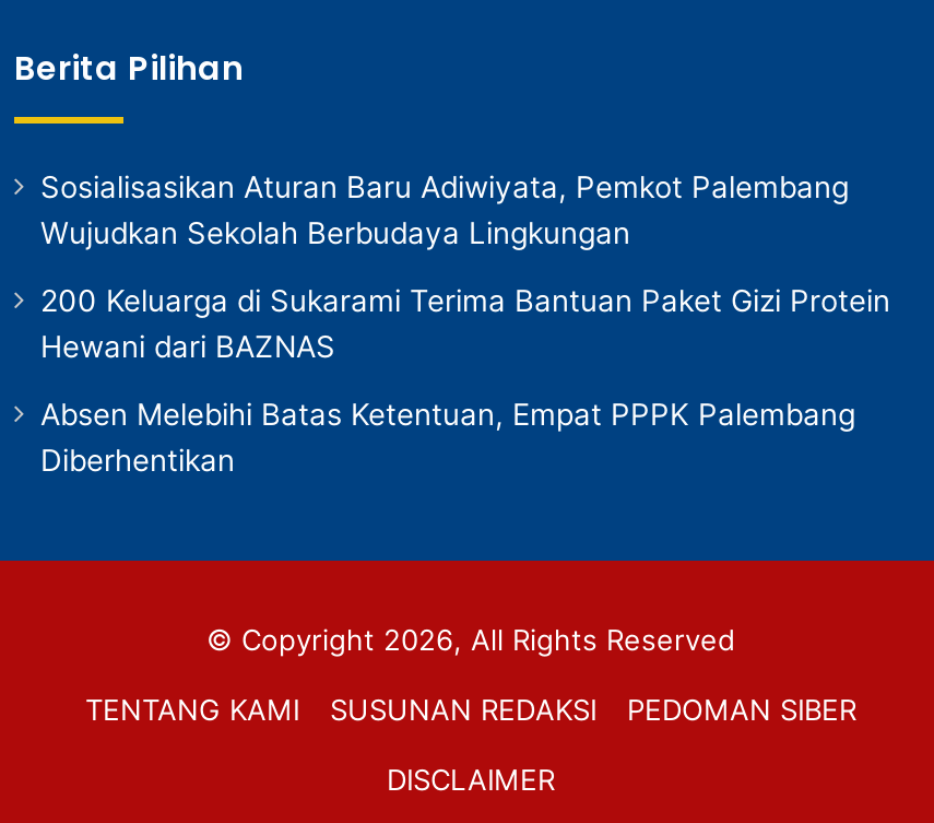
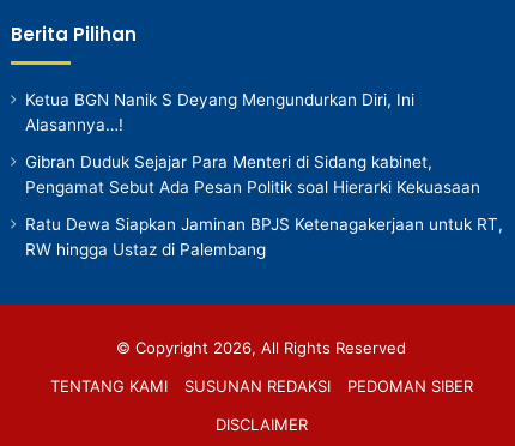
- Sosialisasikan Aturan Baru Adiwiyata, Pemkot Palembang
- Wujudkan Sekolah Berbudaya Lingkungan
+ Ketua BGN Nanik S Deyang Mengundurkan Diri, Ini
+ Alasannya…!

- 200 Keluarga di Sukarami Terima Bantuan Paket Gizi Protein
- Hewani dari BAZNAS
+ Gibran Duduk Sejajar Para Menteri di Sidang kabinet,
+ Pengamat Sebut Ada Pesan Politik soal Hierarki Kekuasaan

- Absen Melebihi Batas Ketentuan, Empat PPPK Palembang
- Diberhentikan
+ Ratu Dewa Siapkan Jaminan BPJS Ketenagakerjaan untuk RT,
+ RW hingga Ustaz di Palembang
